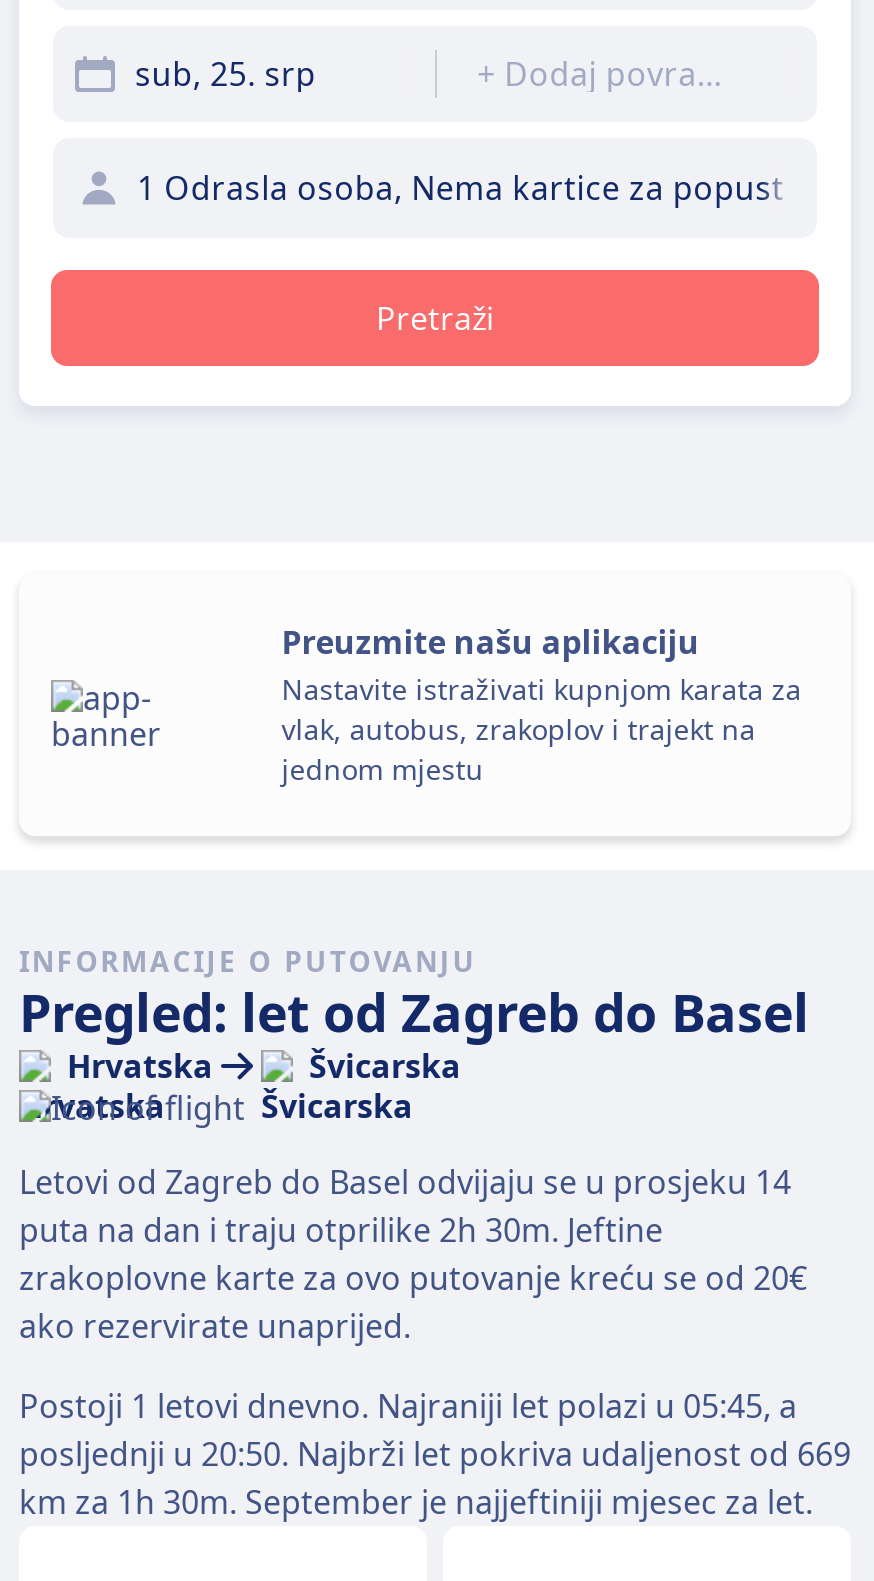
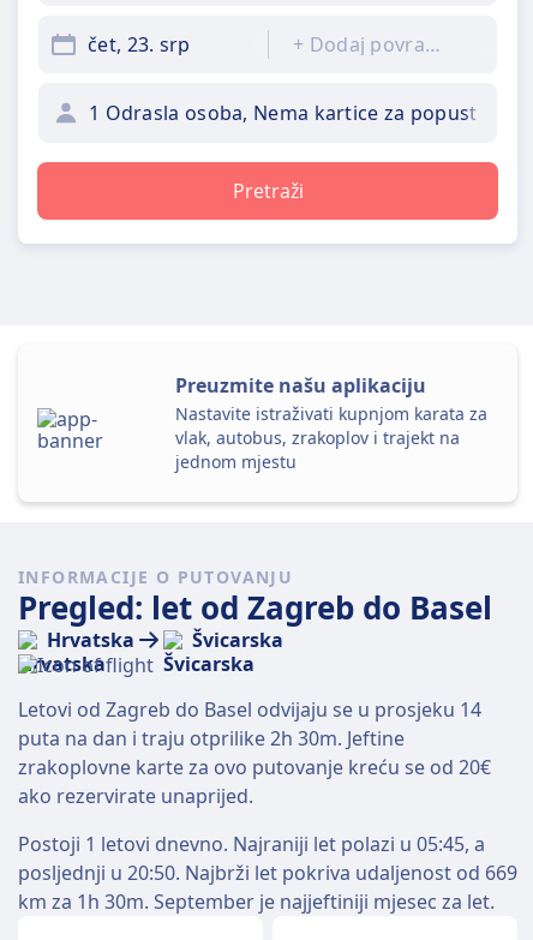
- sub, 25. srp
+ čet, 23. srp
